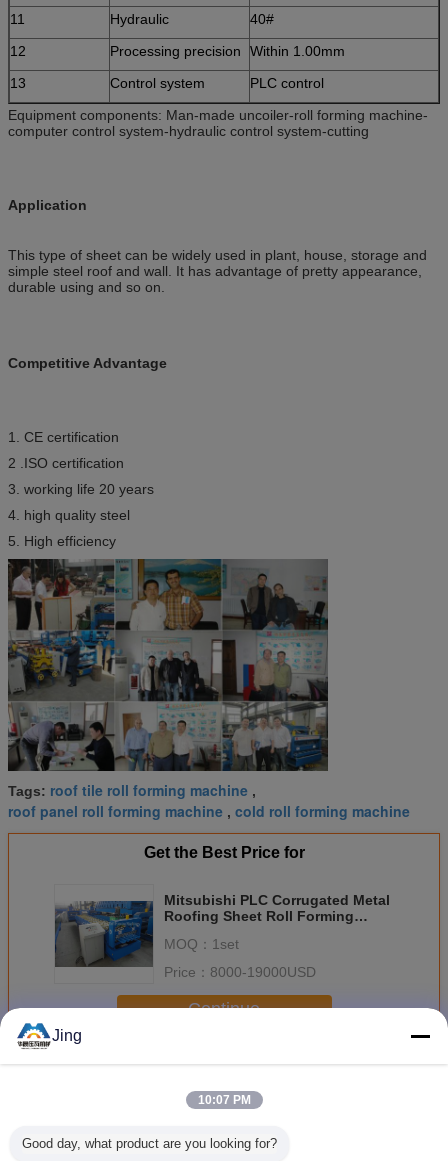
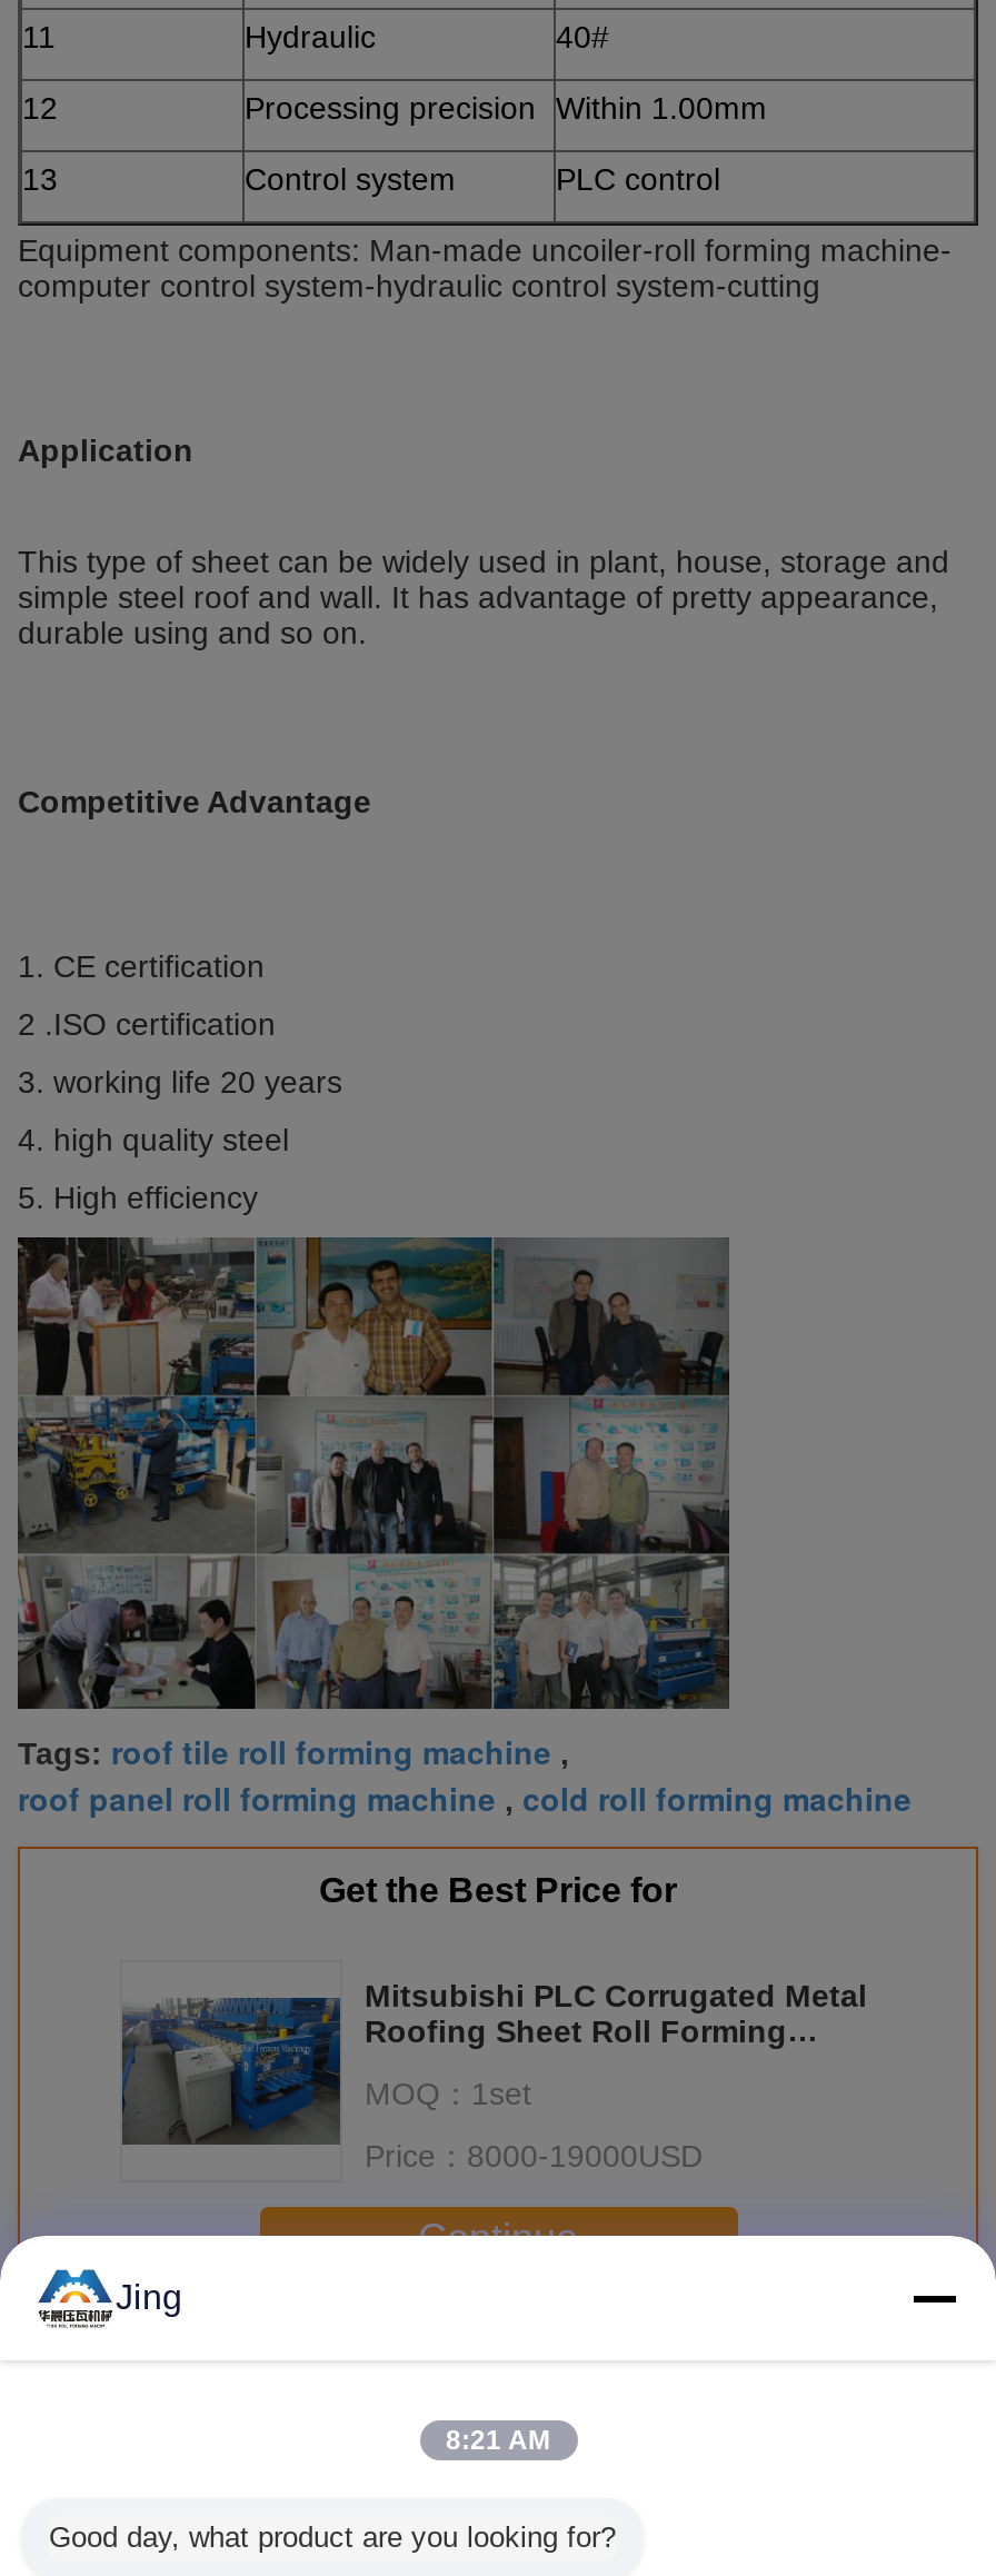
- 10:07 PM
+ 8:21 AM
